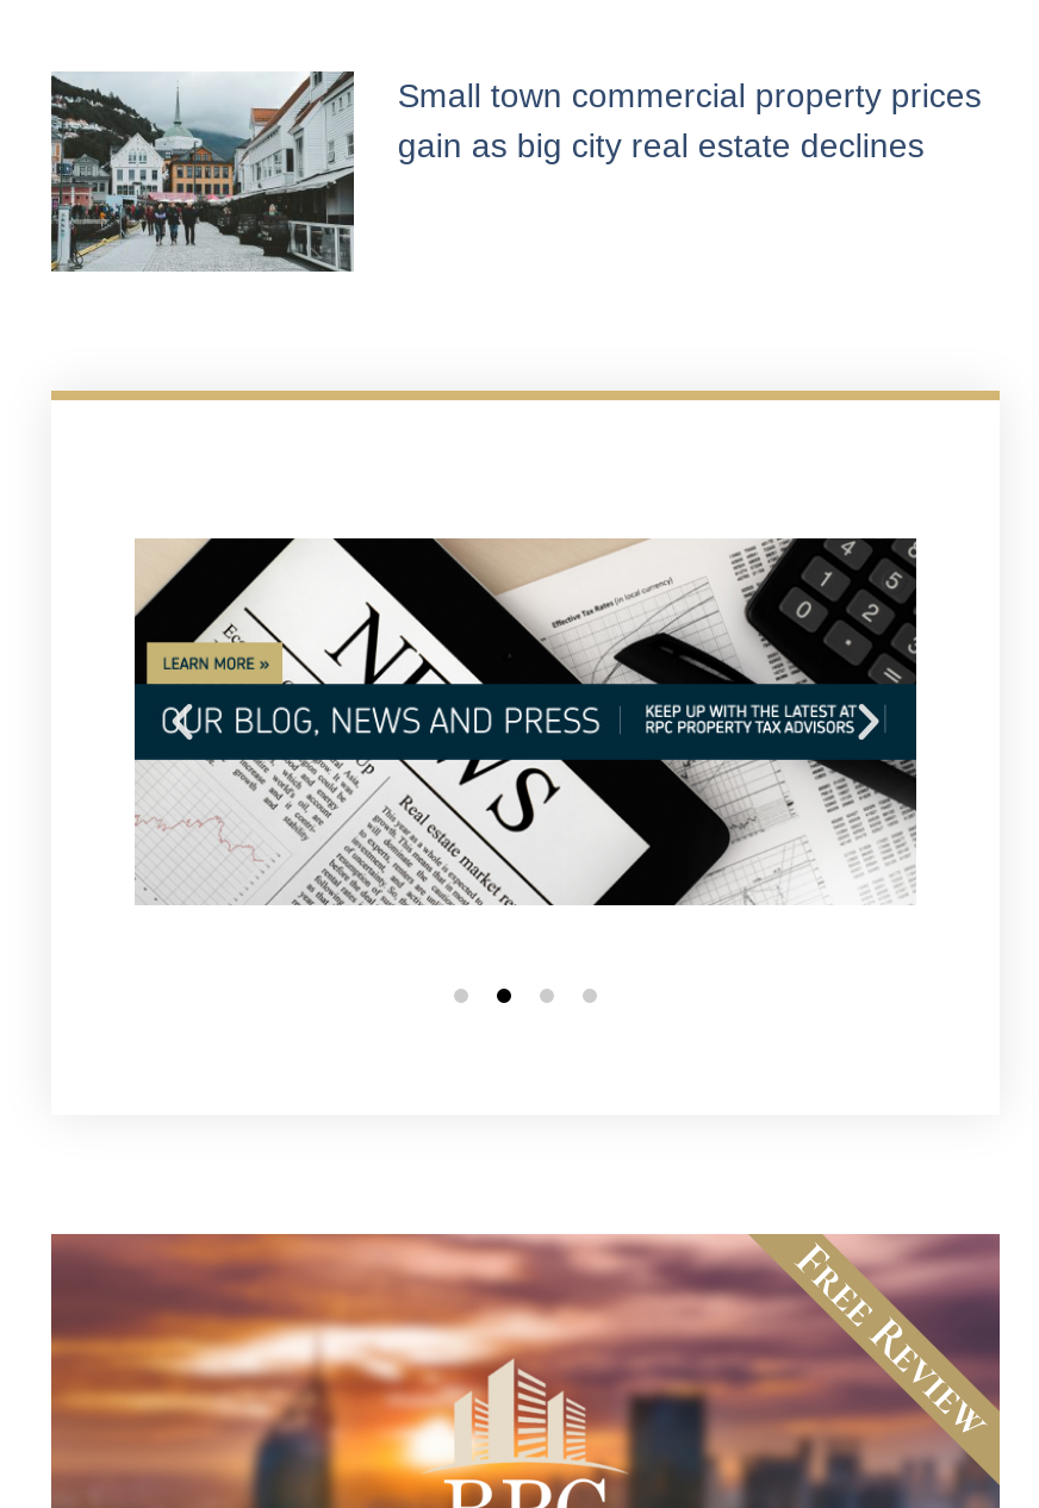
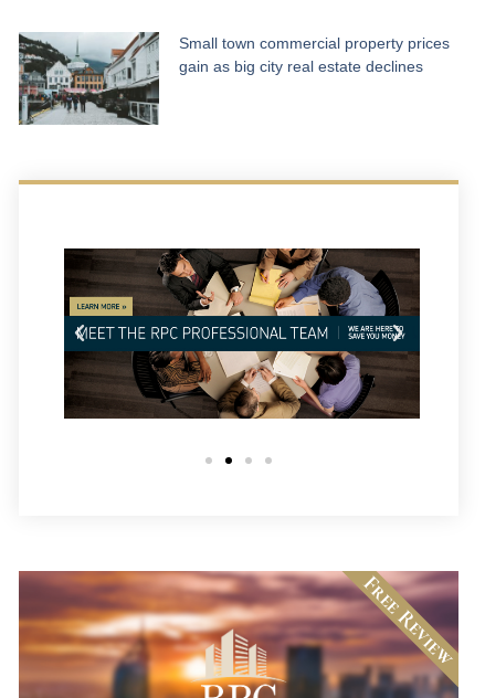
- [image]
+ [image]
